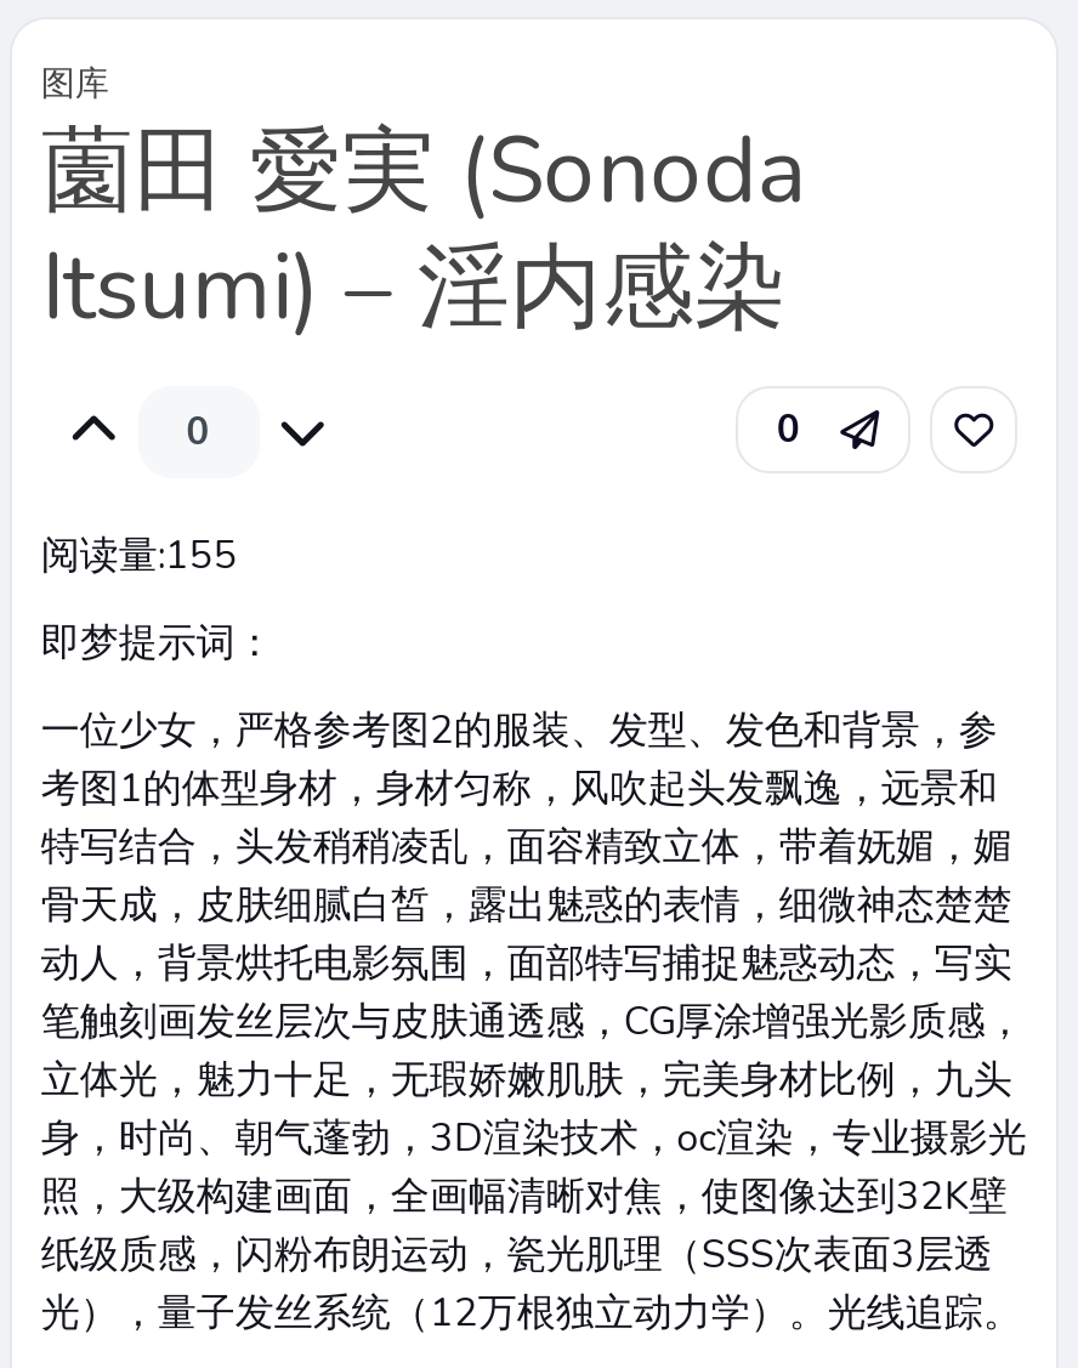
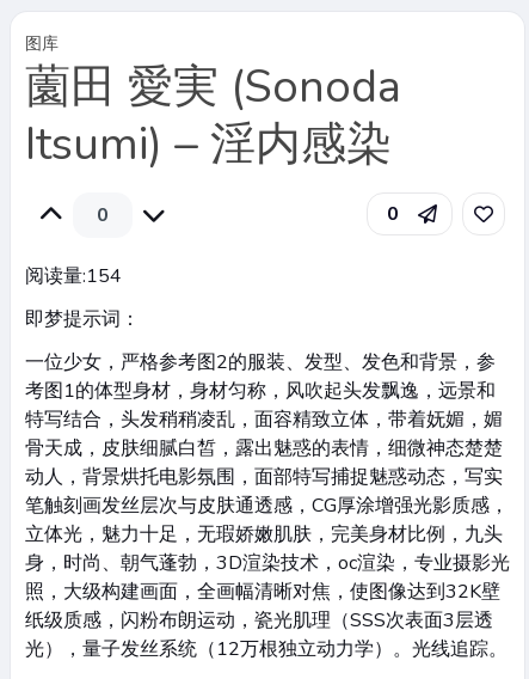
- 阅读量:155
+ 阅读量:154
